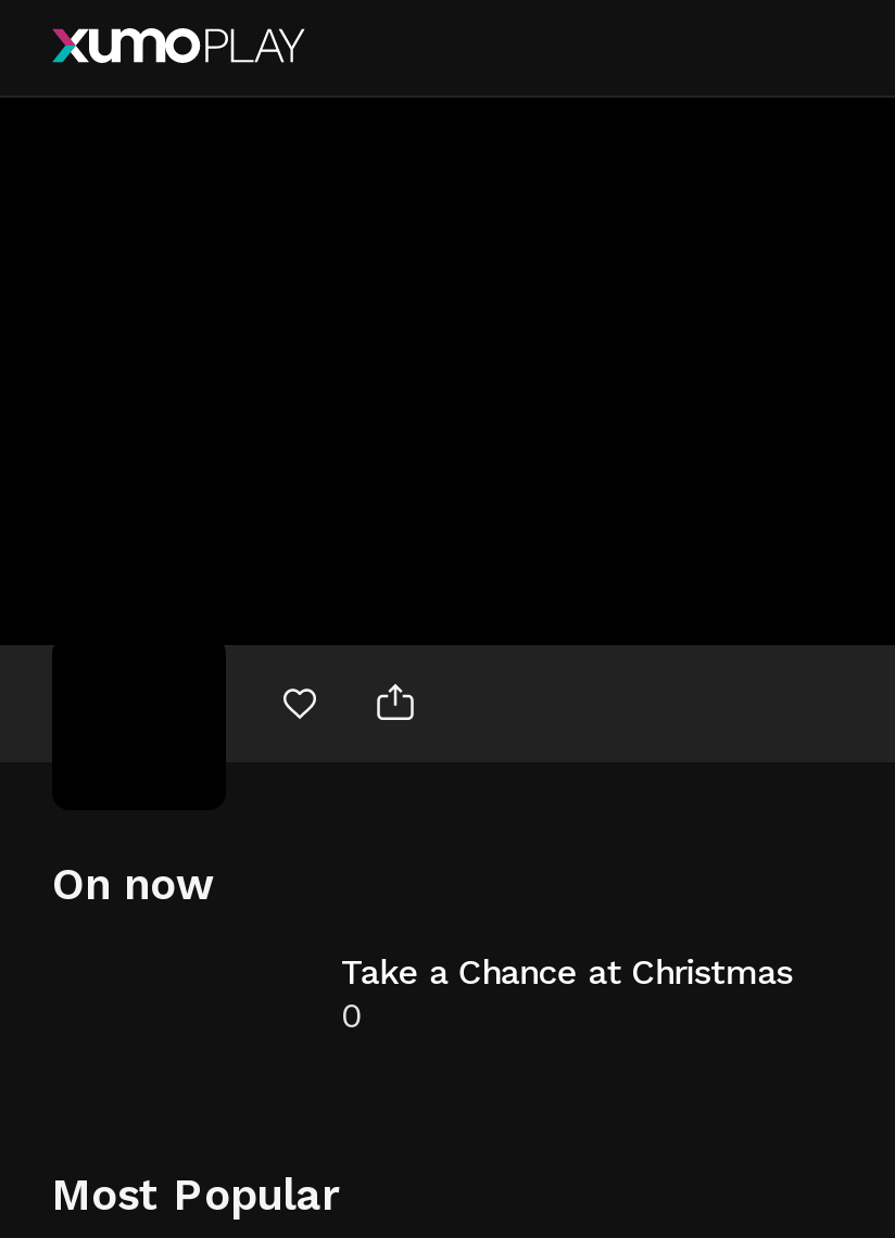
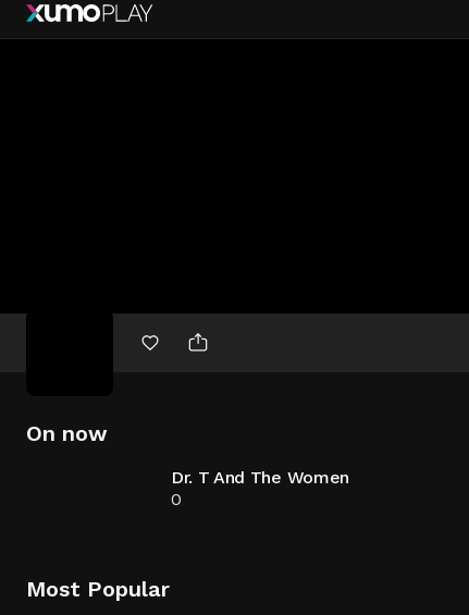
- Take a Chance at Christmas
+ Dr. T And The Women
